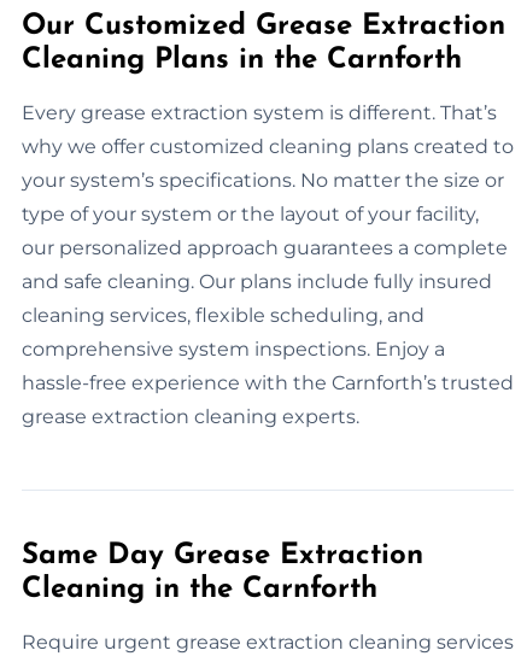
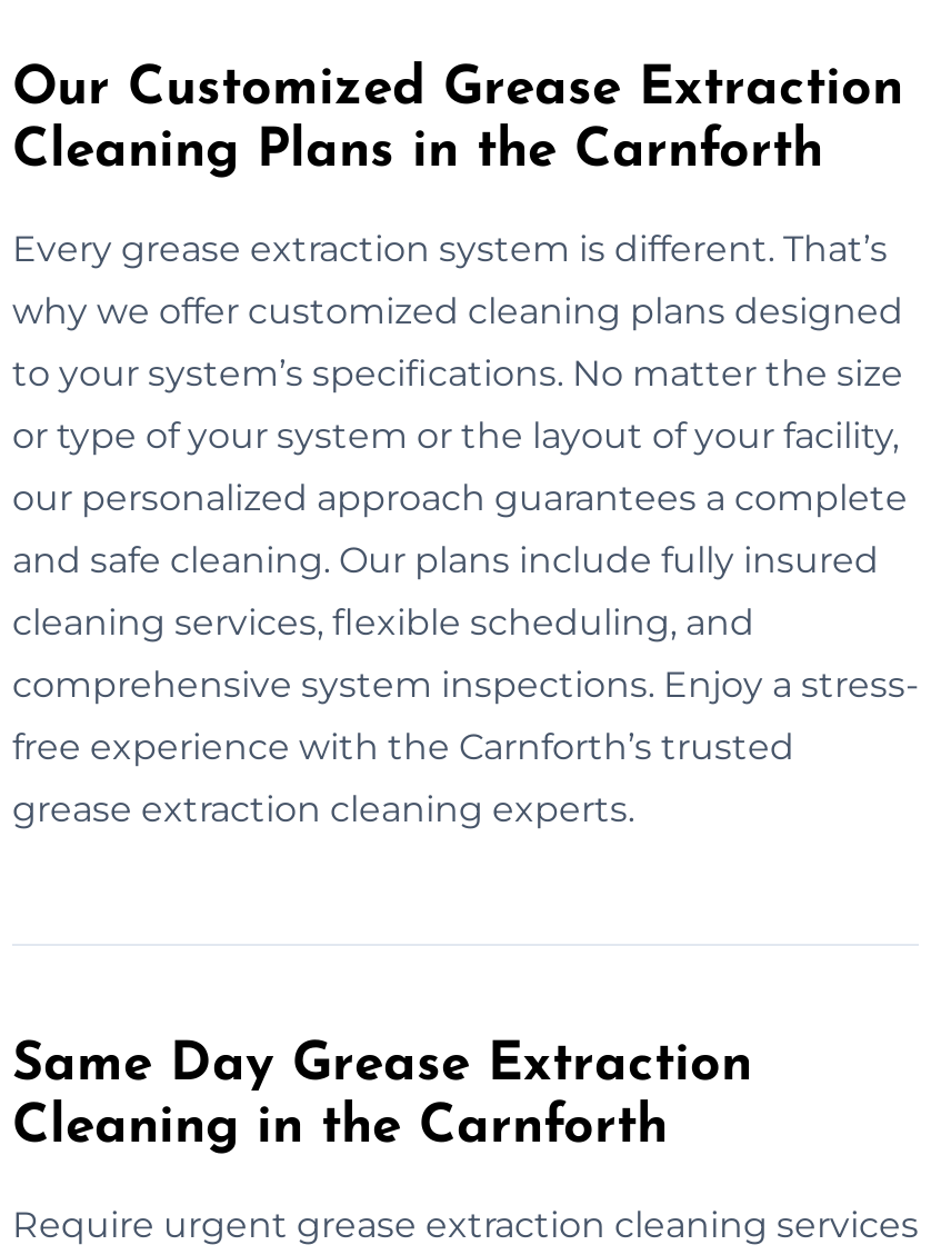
- why we offer customized cleaning plans created to
+ why we offer customized cleaning plans designed

- your system’s specifications. No matter the size or
+ to your system’s specifications. No matter the size

- type of your system or the layout of your facility,
+ or type of your system or the layout of your facility,

- comprehensive system inspections. Enjoy a
+ comprehensive system inspections. Enjoy a stress-

- hassle-free experience with the Carnforth’s trusted
+ free experience with the Carnforth’s trusted
